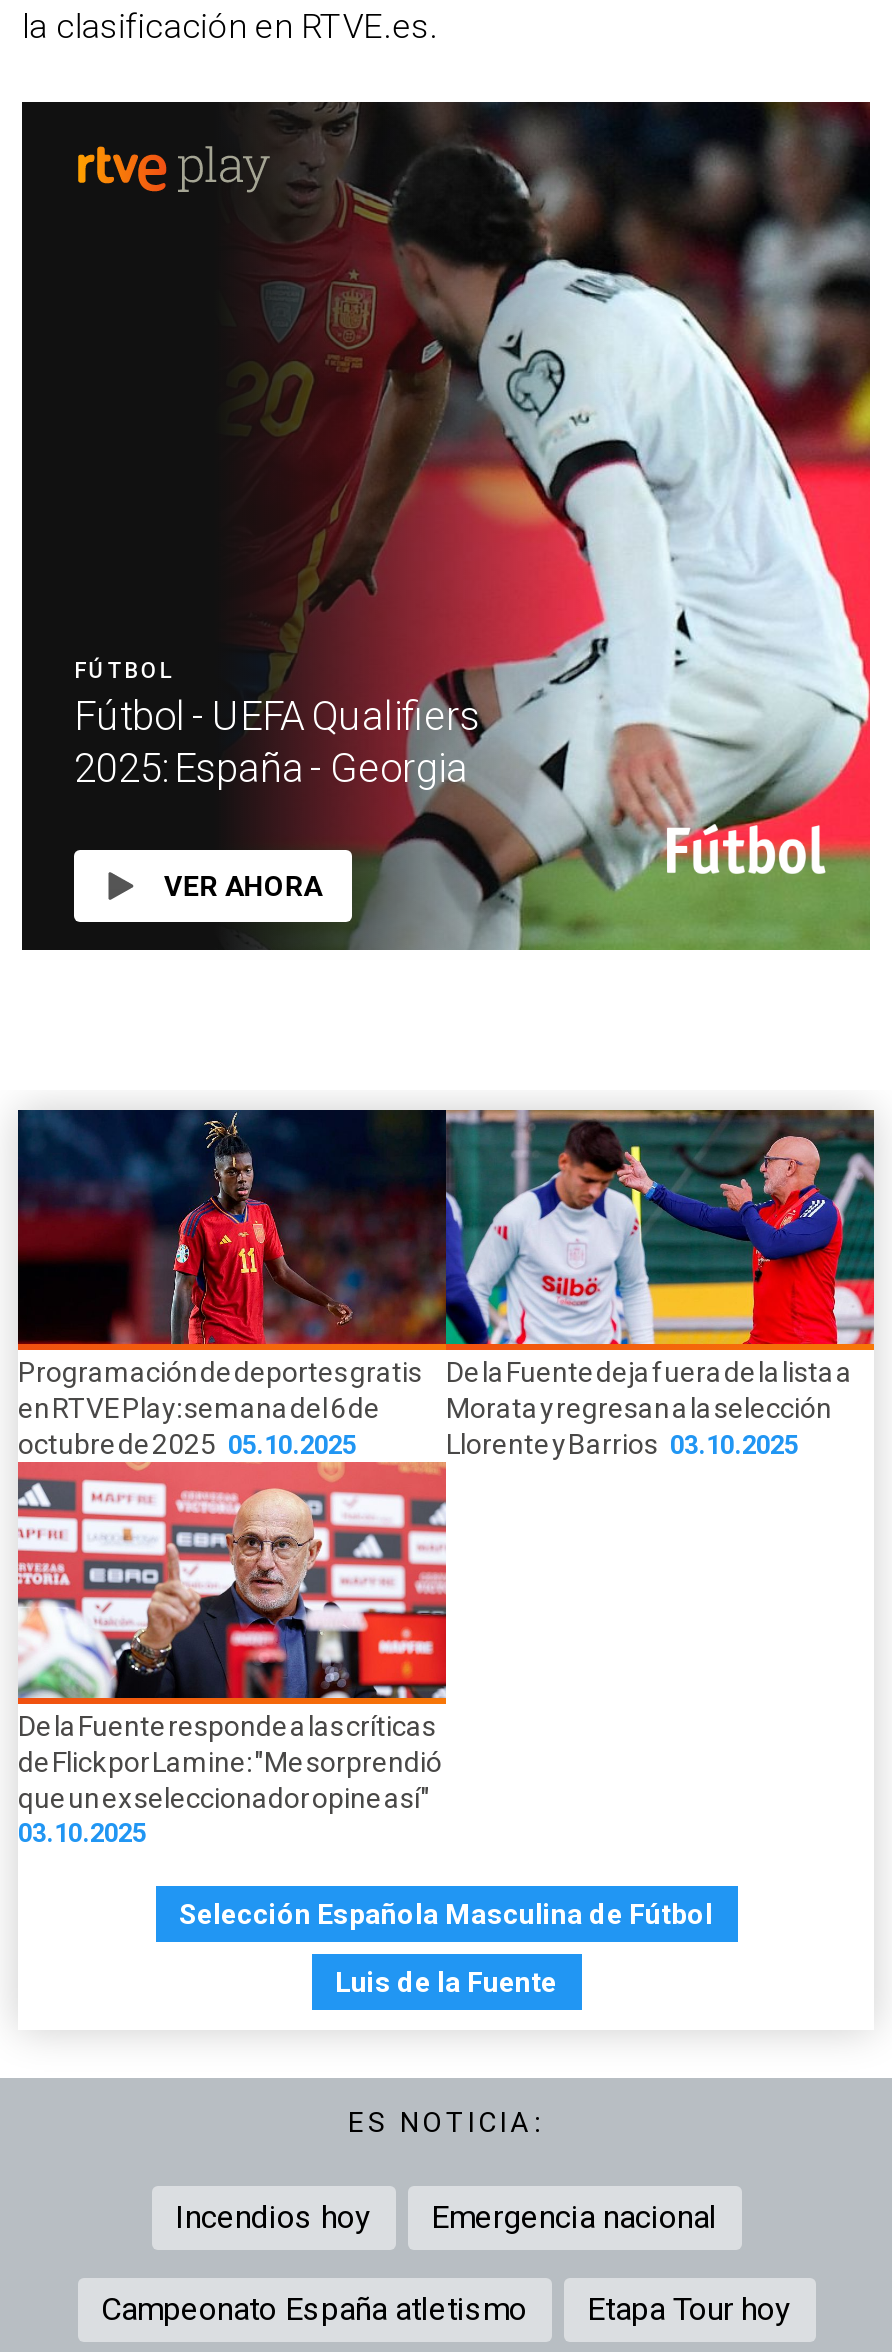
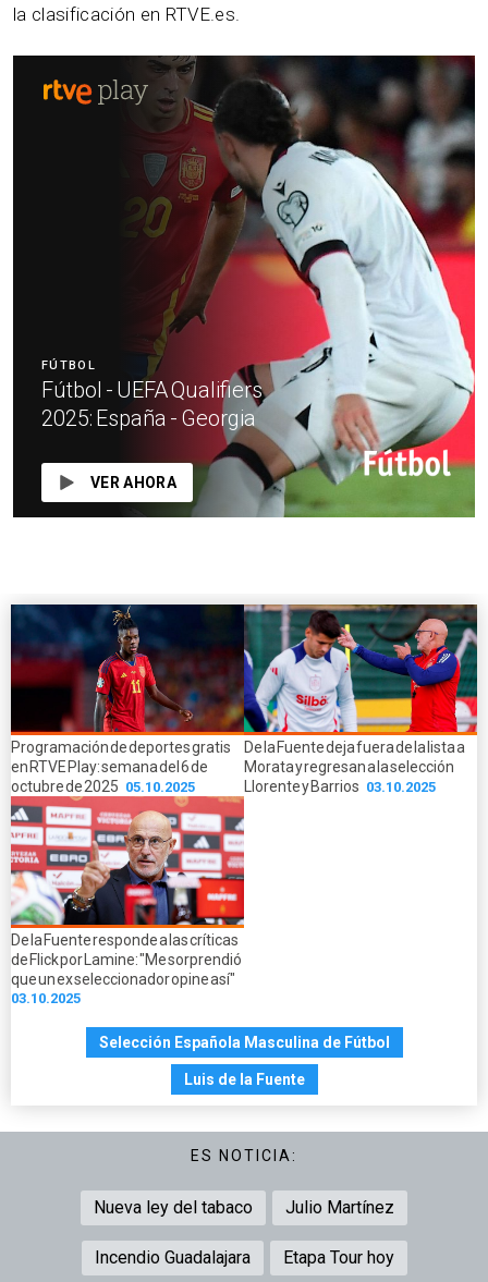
- Incendios hoy
- Emergencia nacional
+ Nueva ley del tabaco
+ Julio Martínez

- Campeonato España atletismo
+ Incendio Guadalajara
